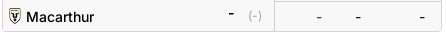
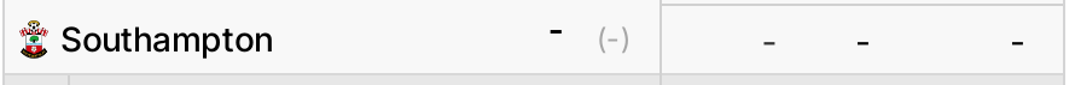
- Macarthur
+ Southampton
